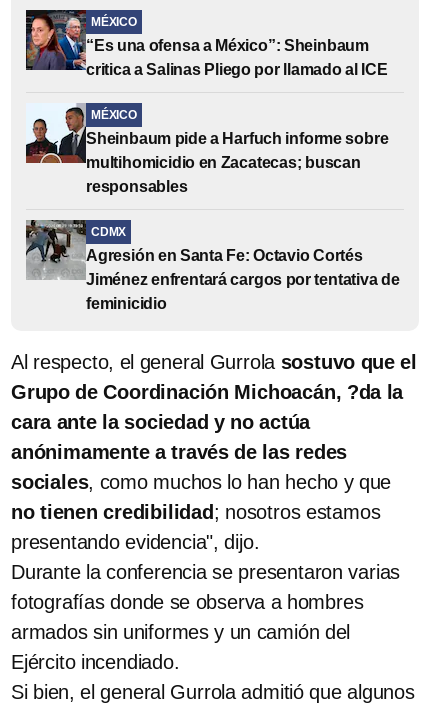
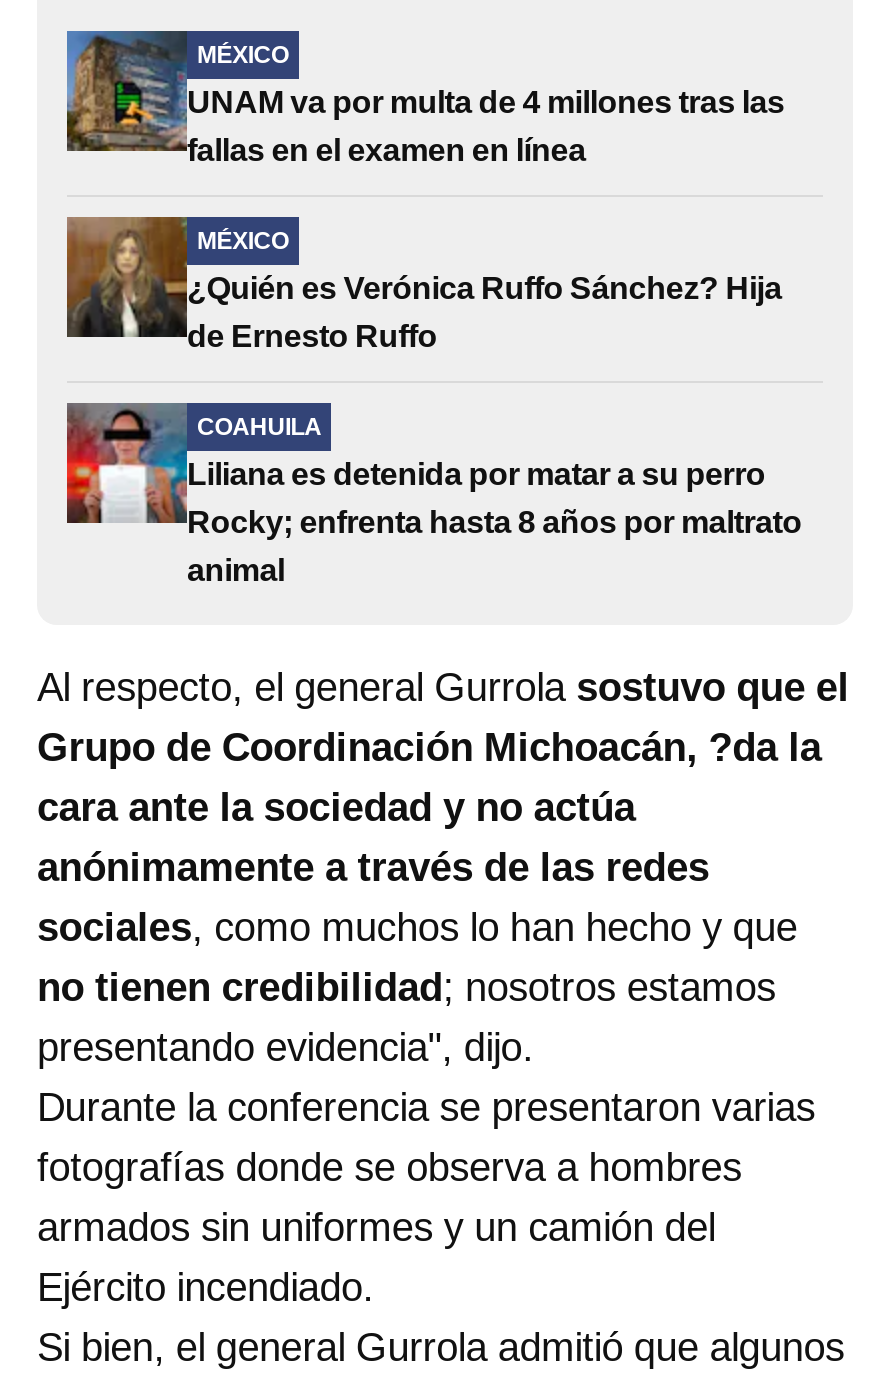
- [image]
- “Es una ofensa a México”: Sheinbaum
- critica a Salinas Pliego por llamado al ICE
+ [image]
+ UNAM va por multa de 4 millones tras las
+ fallas en el examen en línea

- [image]
- Sheinbaum pide a Harfuch informe sobre
- multihomicidio en Zacatecas; buscan
- responsables
+ [image]
+ ¿Quién es Verónica Ruffo Sánchez? Hija
+ de Ernesto Ruffo

- [image]
- Agresión en Santa Fe: Octavio Cortés
- Jiménez enfrentará cargos por tentativa de
- feminicidio
+ [image]
+ Liliana es detenida por matar a su perro
+ Rocky; enfrenta hasta 8 años por maltrato
+ animal

- CDMX
+ COAHUILA
